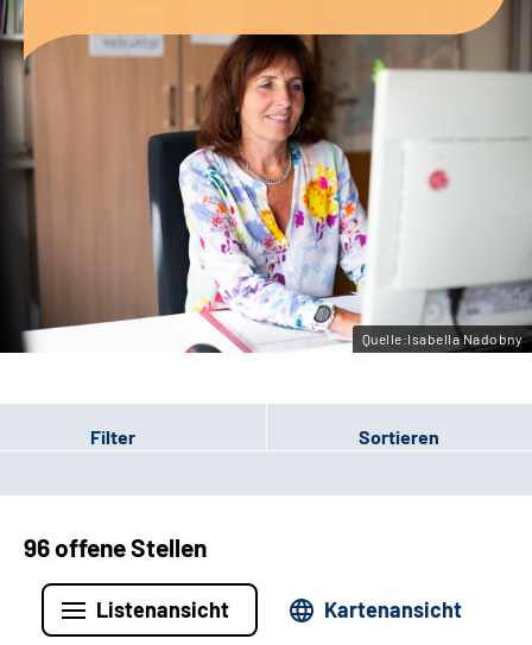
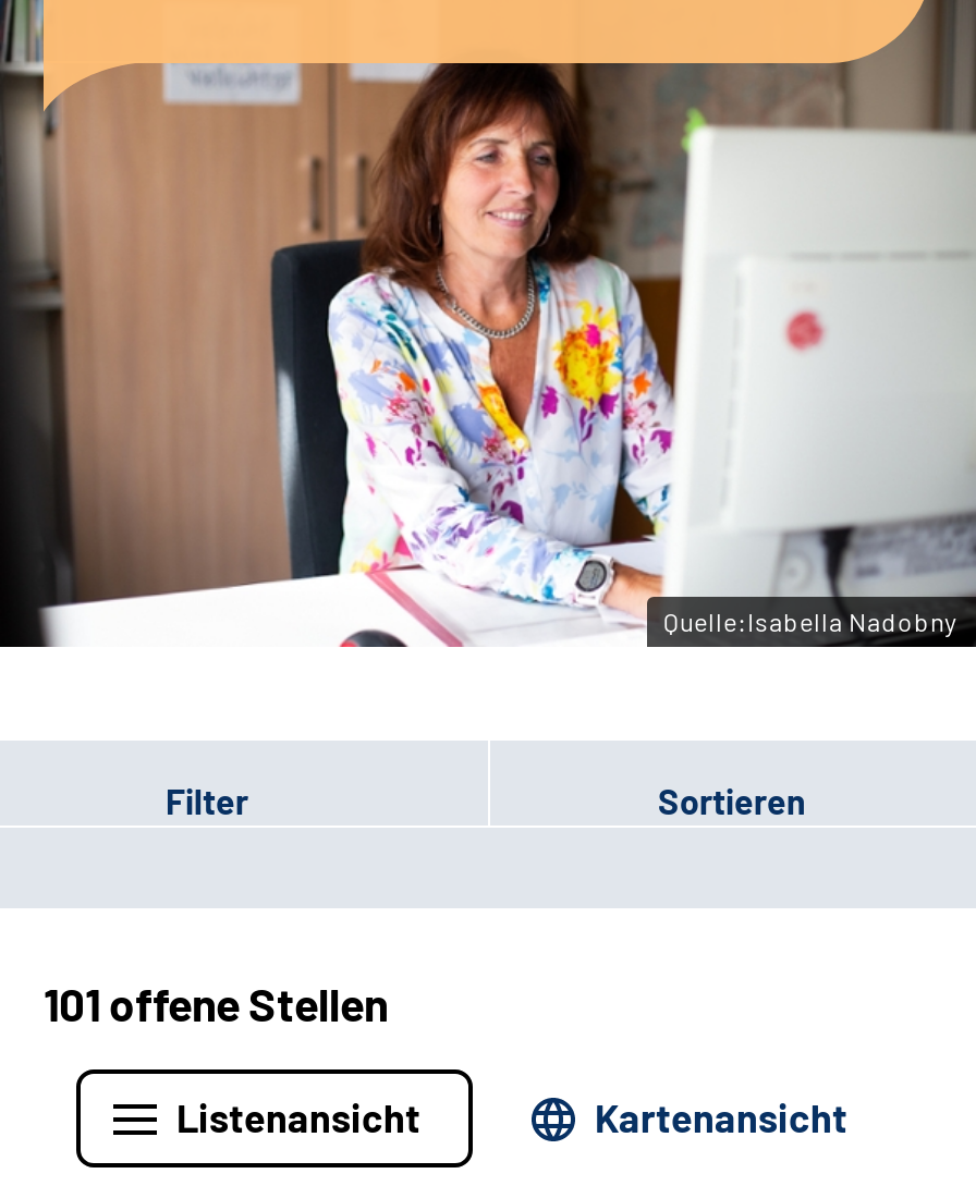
- 96 offene Stellen
+ 101 offene Stellen
